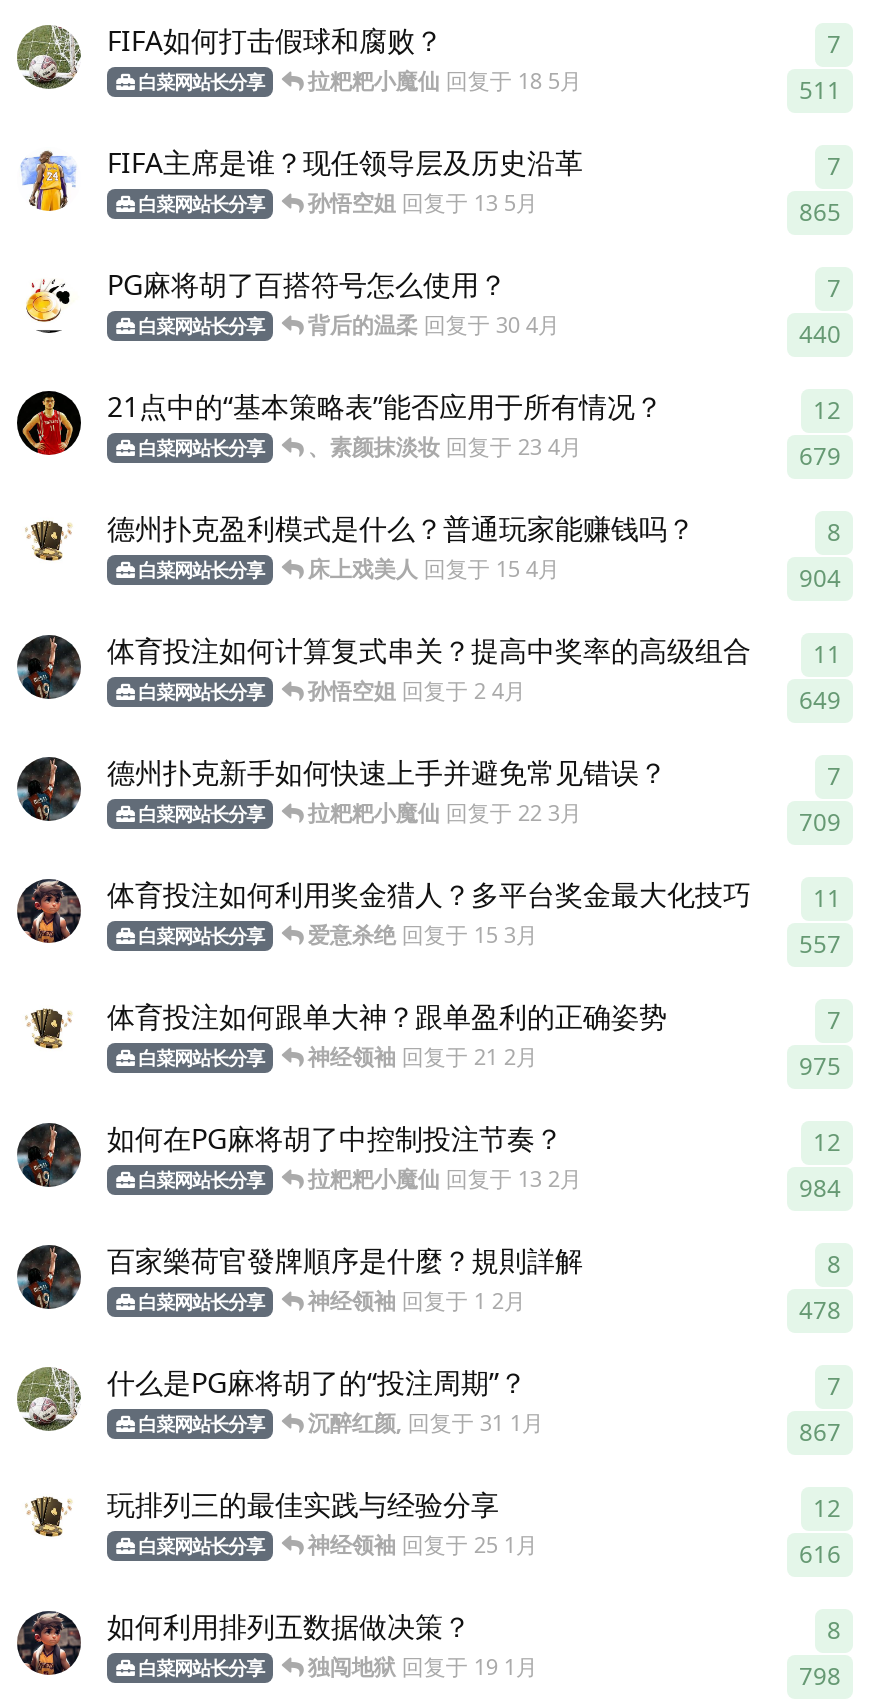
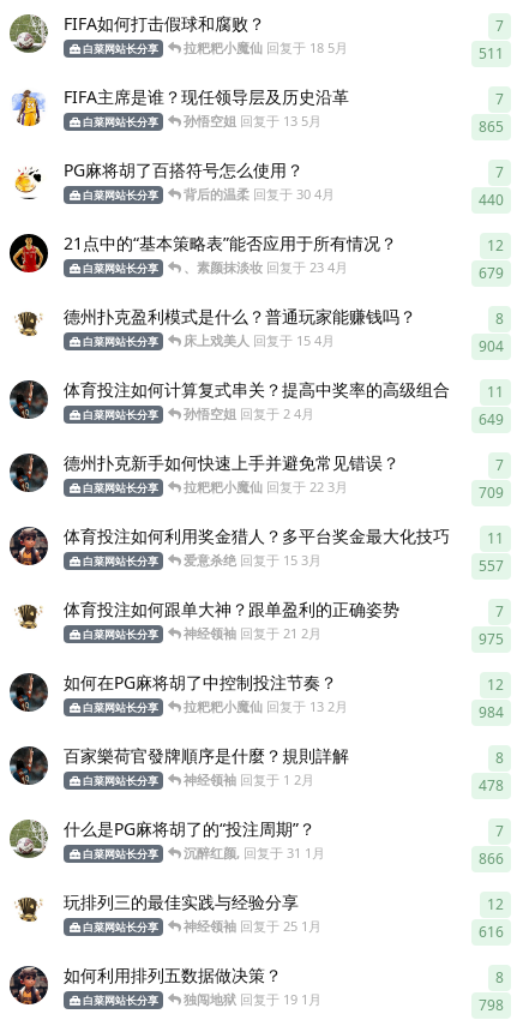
- 867
+ 866
